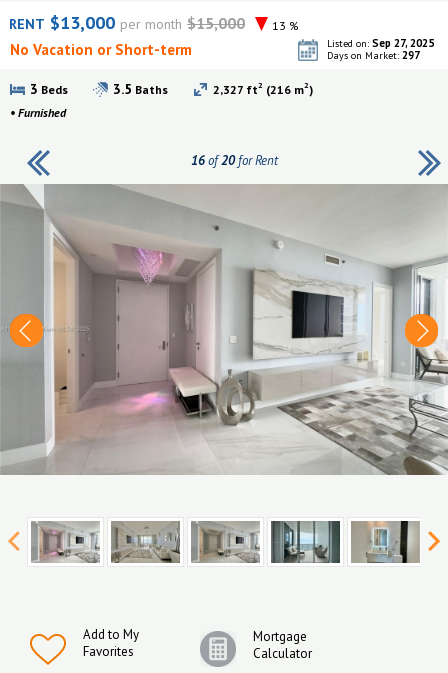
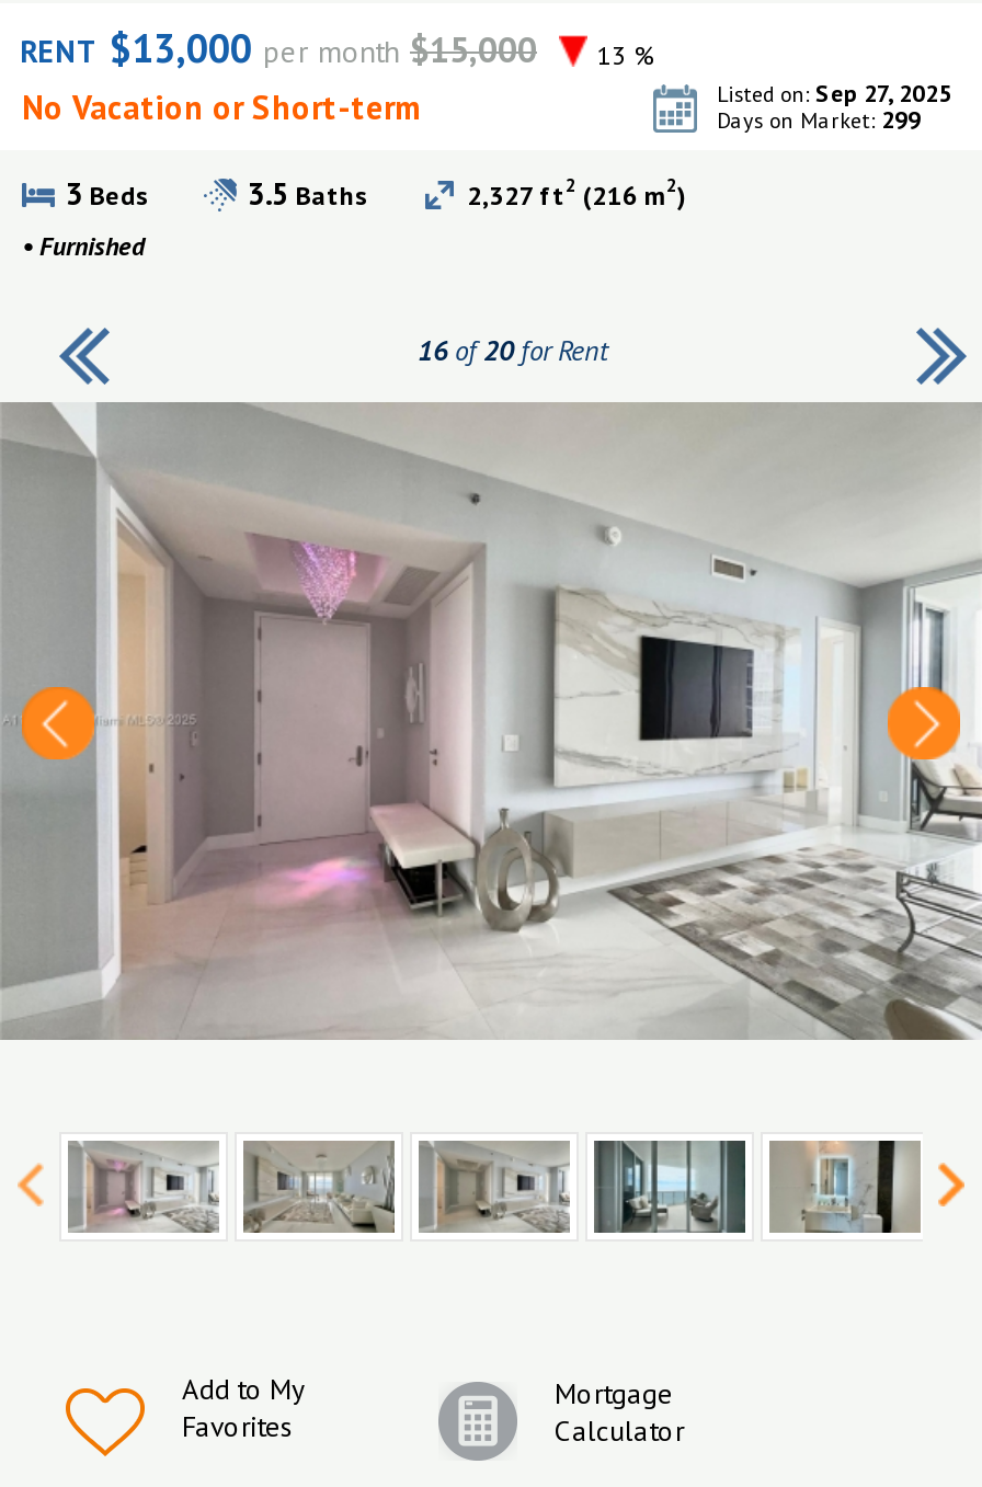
- Days on Market: 297
+ Days on Market: 299
